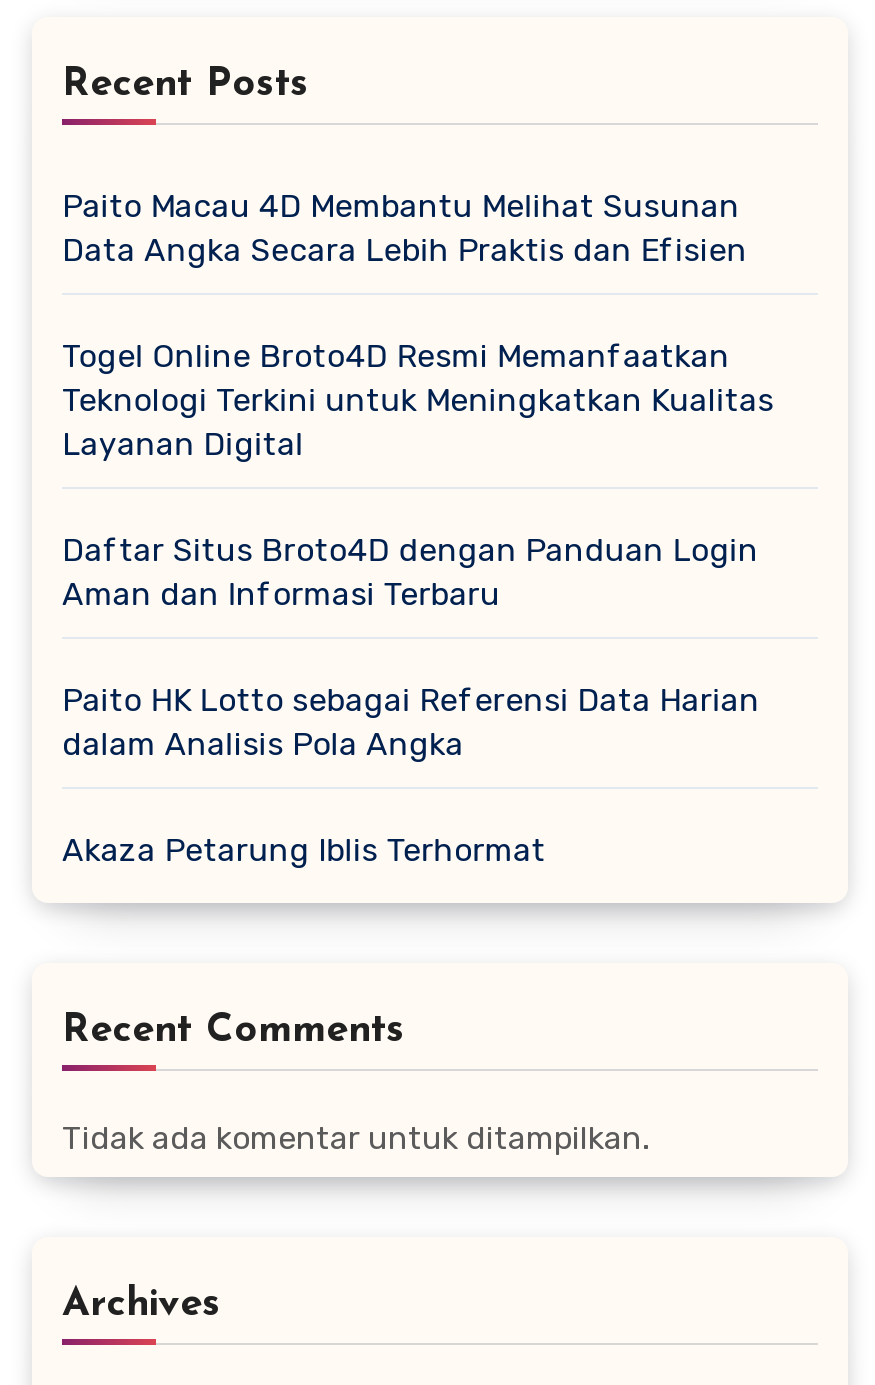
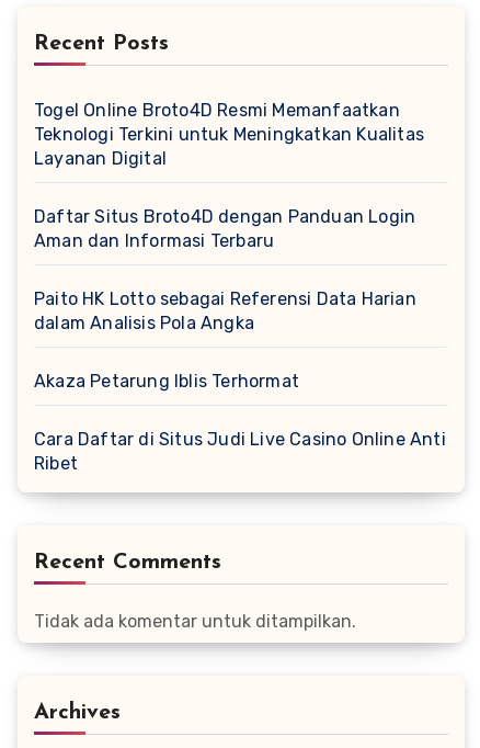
- Paito Macau 4D Membantu Melihat Susunan
- Data Angka Secara Lebih Praktis dan Efisien

moved up: Togel Online Broto4D Resmi Memanfaatkan | Teknologi Terkini untuk Meningkatkan Kualitas | Layanan Digital | Daftar Situs Broto4D dengan Panduan Login | Aman dan Informasi Terbaru | Paito HK Lotto sebagai Referensi Data Harian | dalam Analisis Pola Angka | Akaza Petarung Iblis Terhormat

+ Cara Daftar di Situs Judi Live Casino Online Anti
+ Ribet
